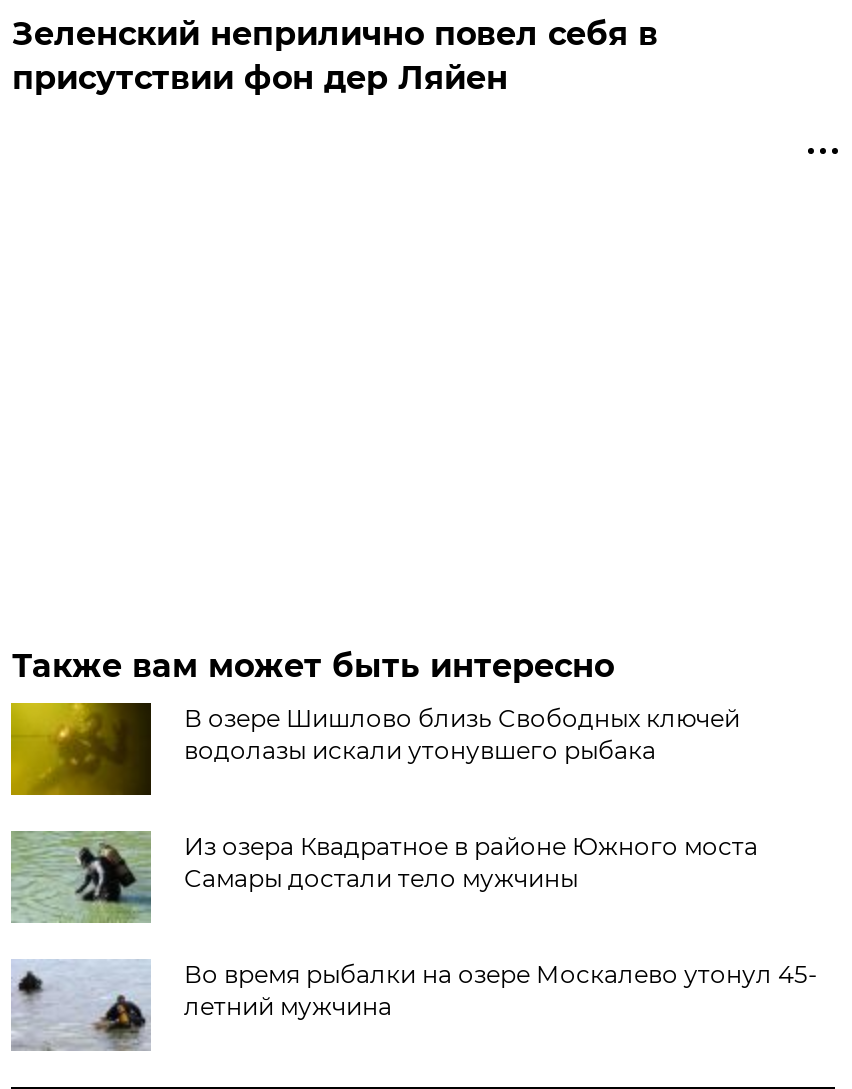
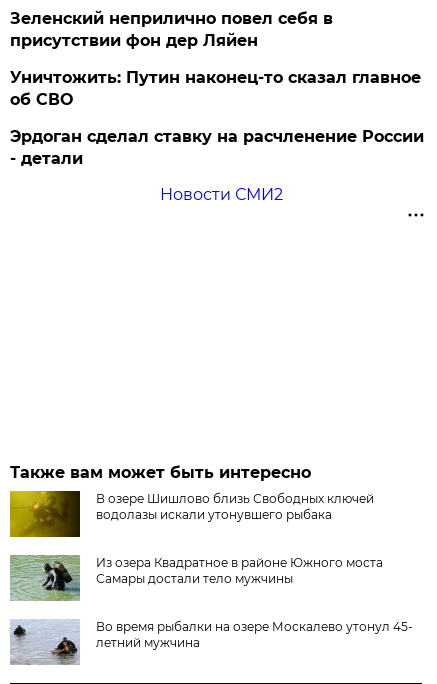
+ Уничтожить: Путин наконец-то сказал главное
+ об СВО
+ Эрдоган сделал ставку на расчленение России
+ - детали
+ Новости СМИ2
